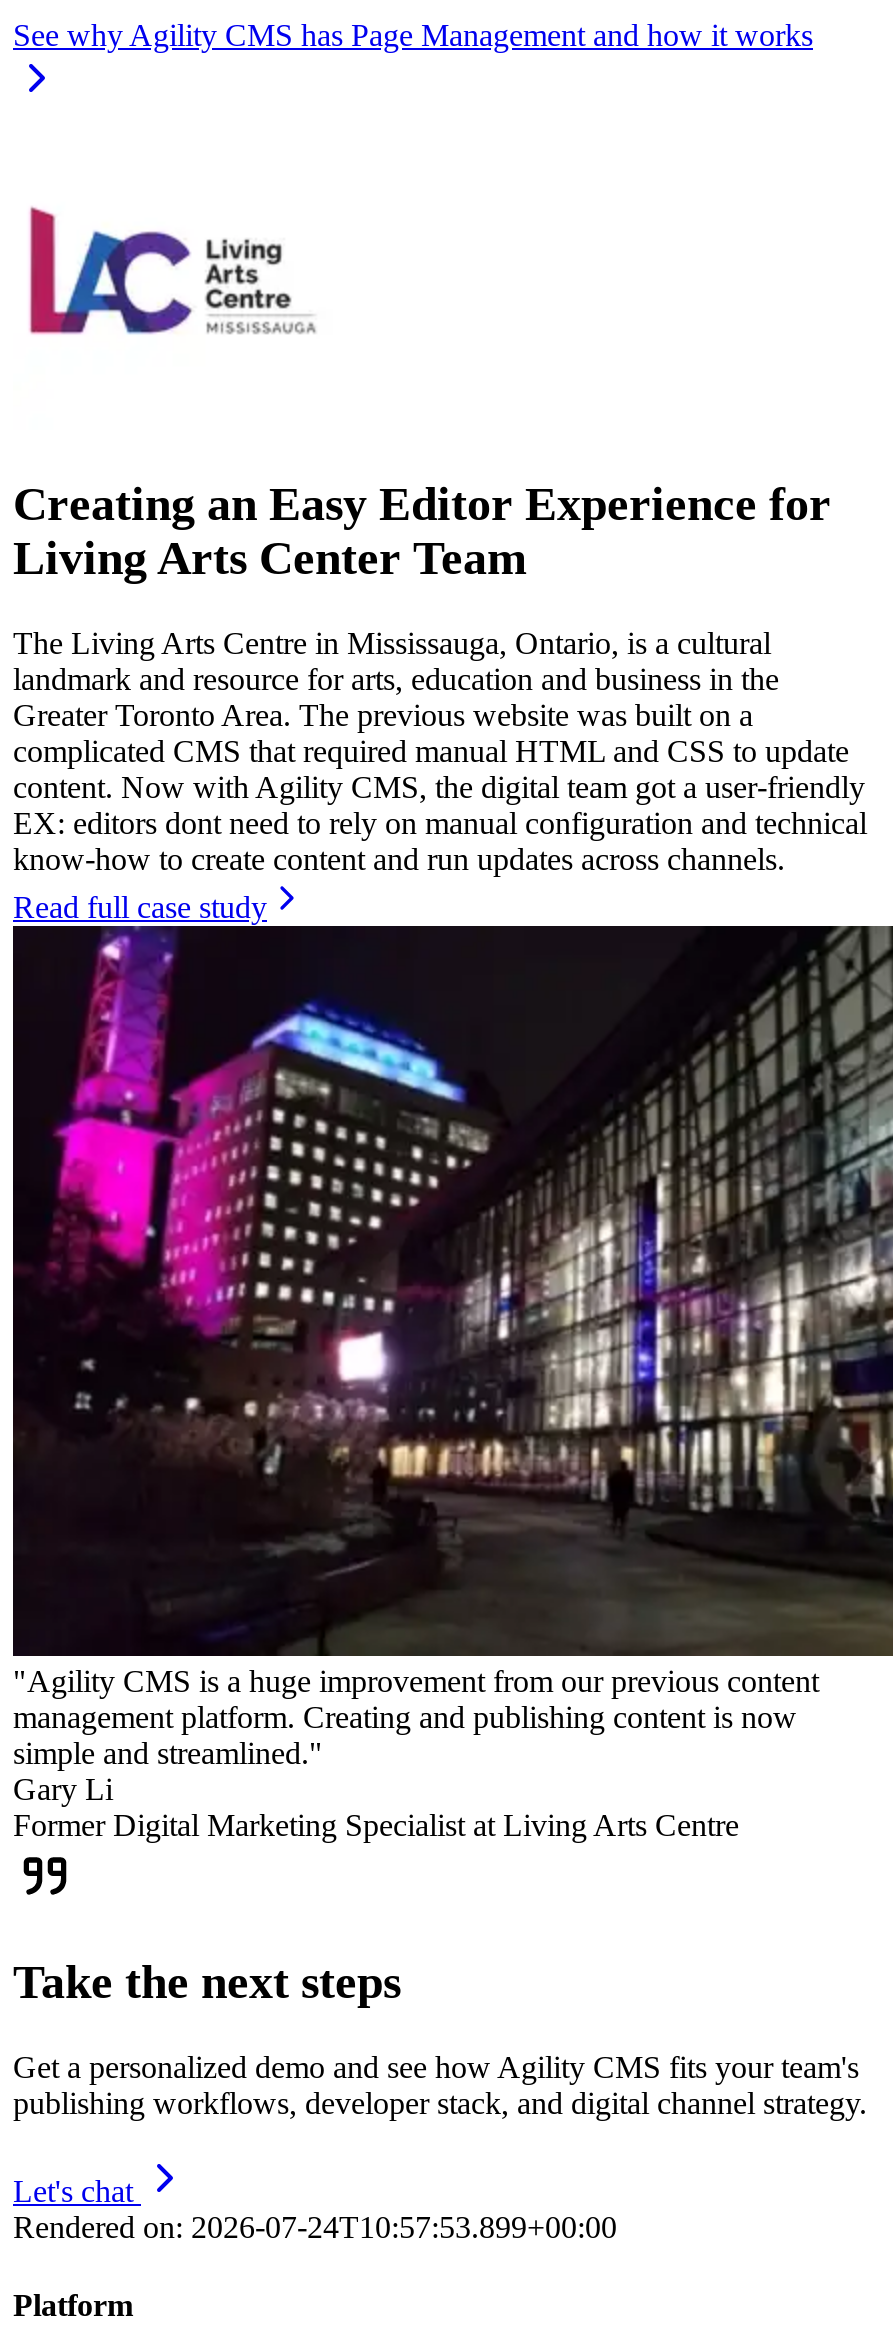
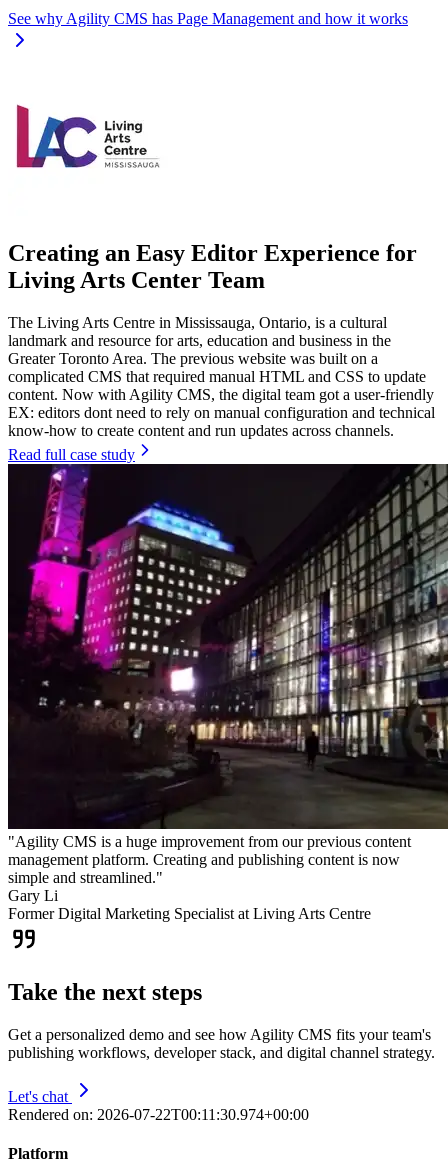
- Rendered on: 2026-07-24T10:57:53.899+00:00
+ Rendered on: 2026-07-22T00:11:30.974+00:00
